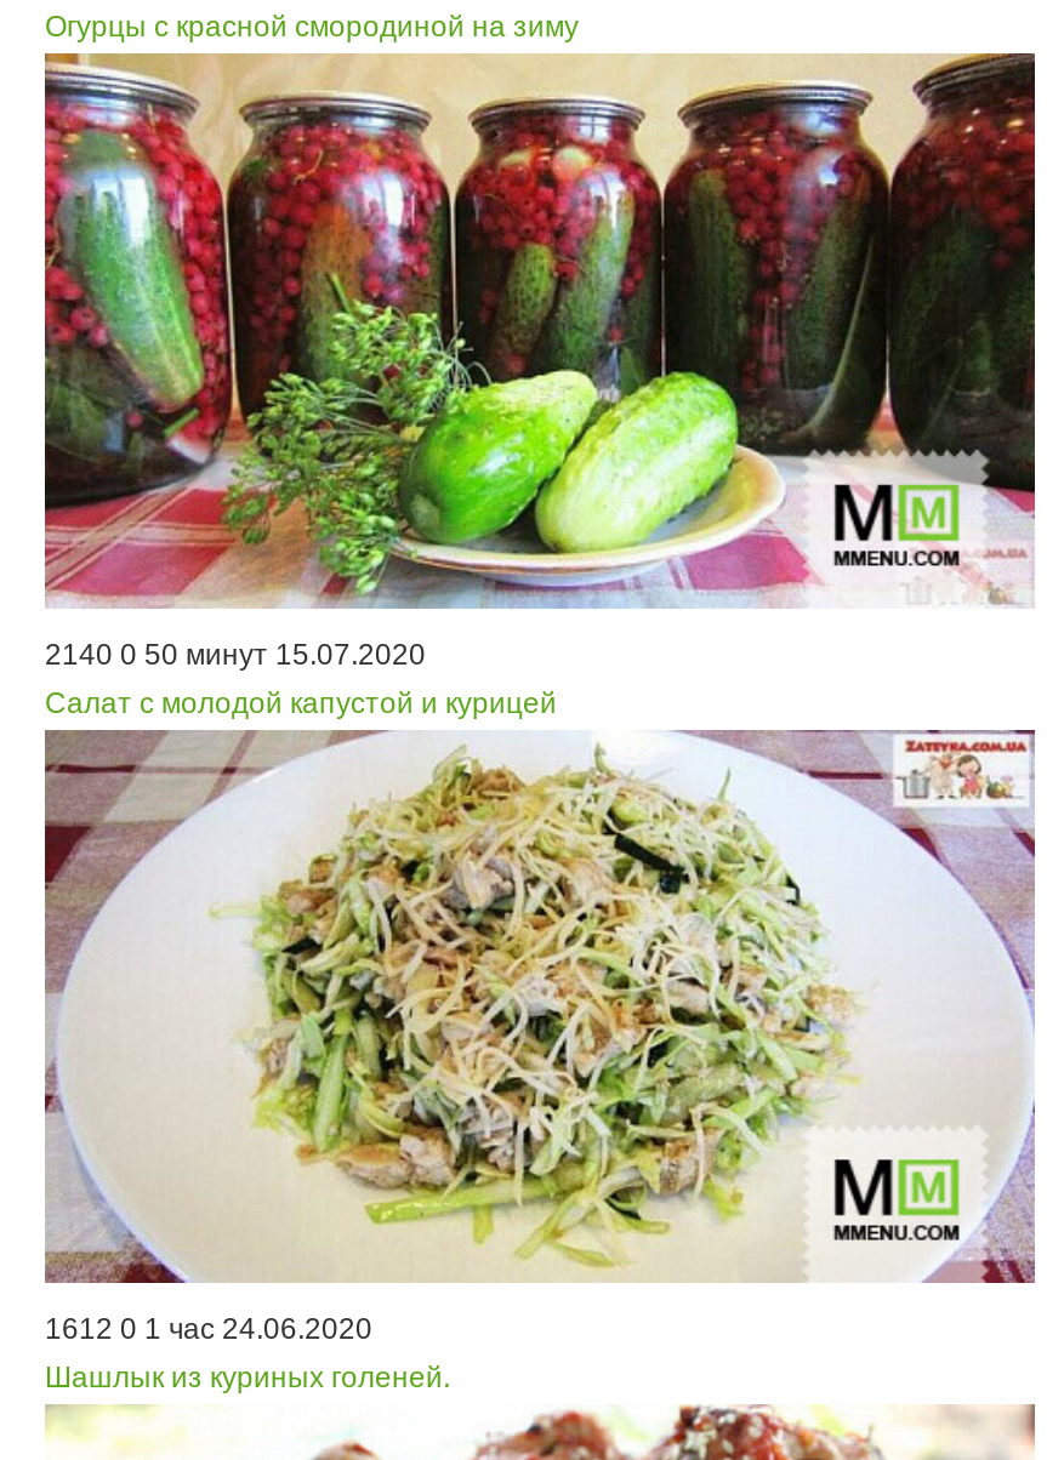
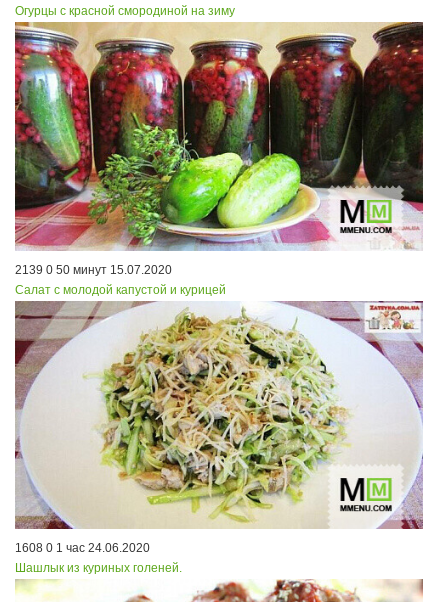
- 2140 0 50 минут 15.07.2020
+ 2139 0 50 минут 15.07.2020

- 1612 0 1 час 24.06.2020
+ 1608 0 1 час 24.06.2020
